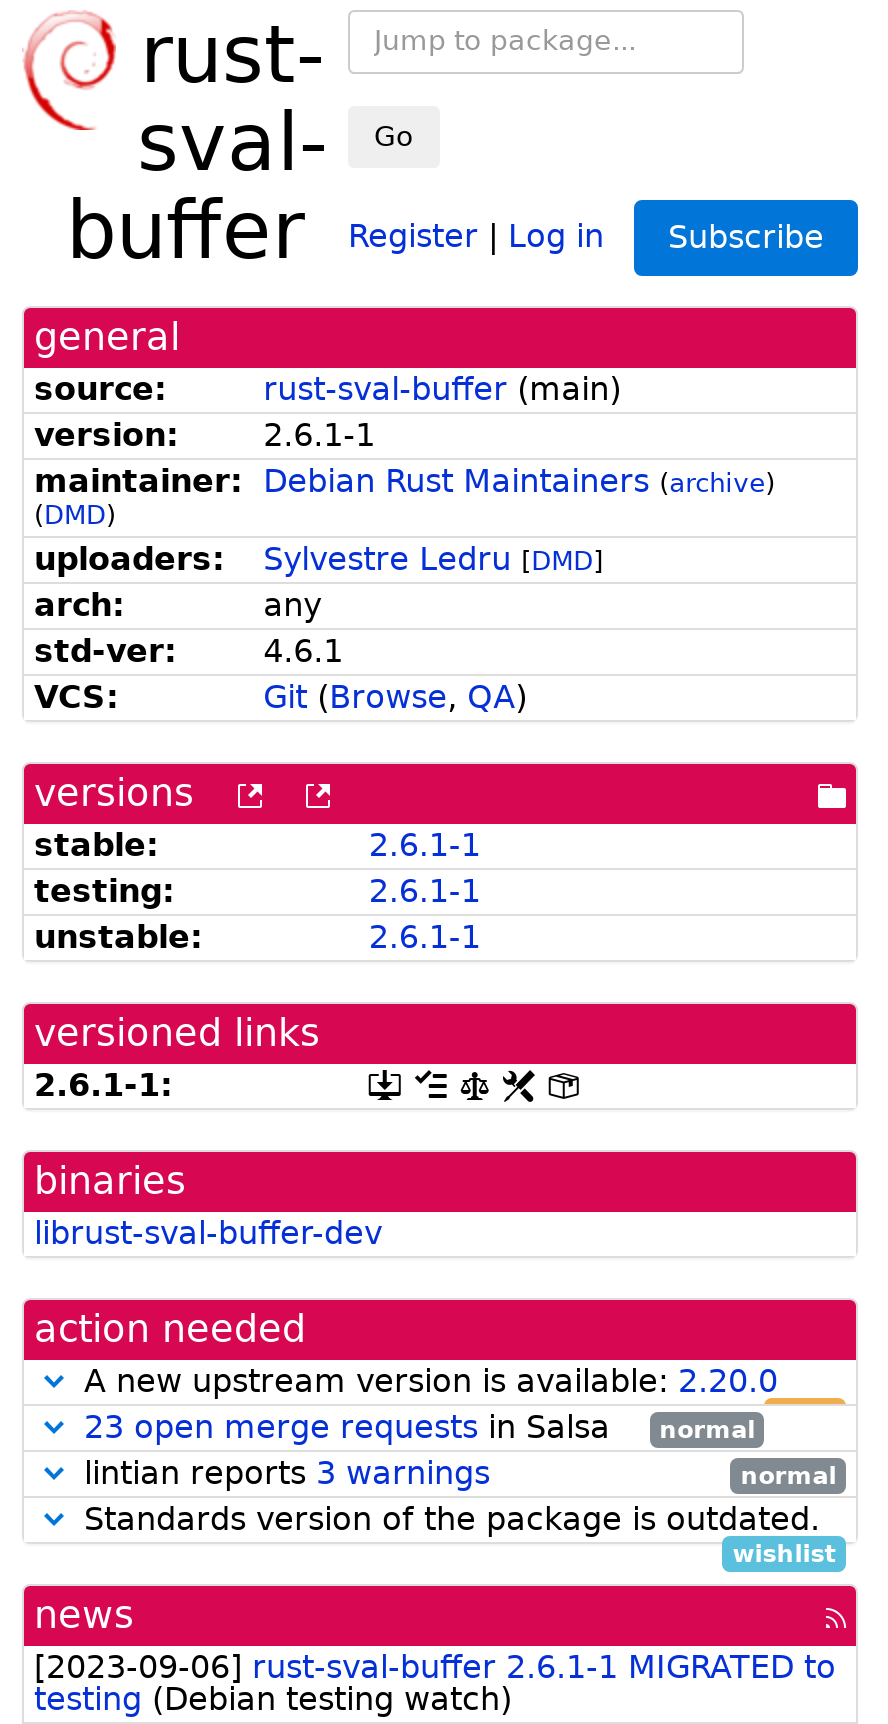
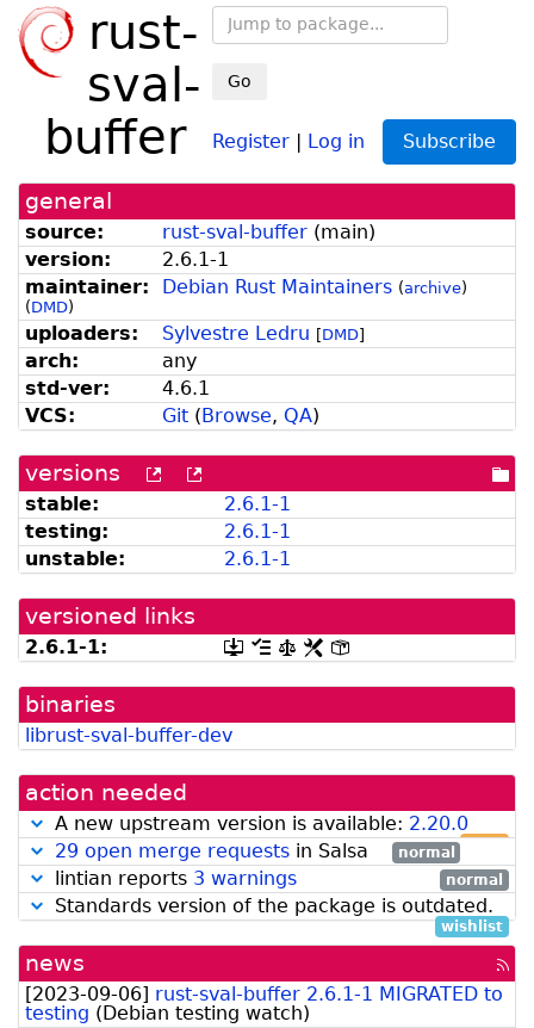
- 23 open merge requests in Salsa
+ 29 open merge requests in Salsa
